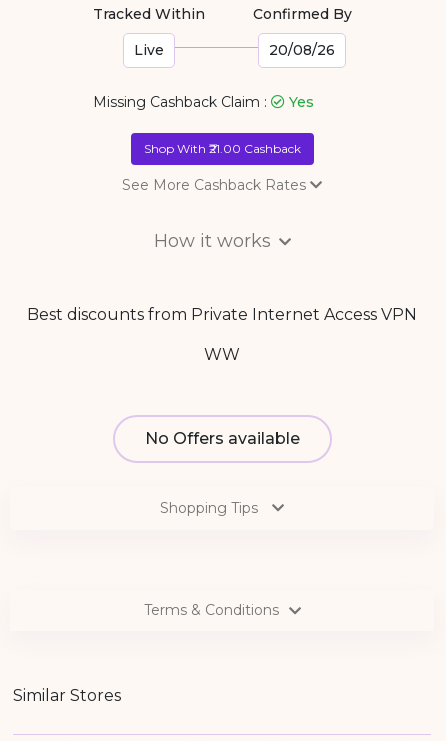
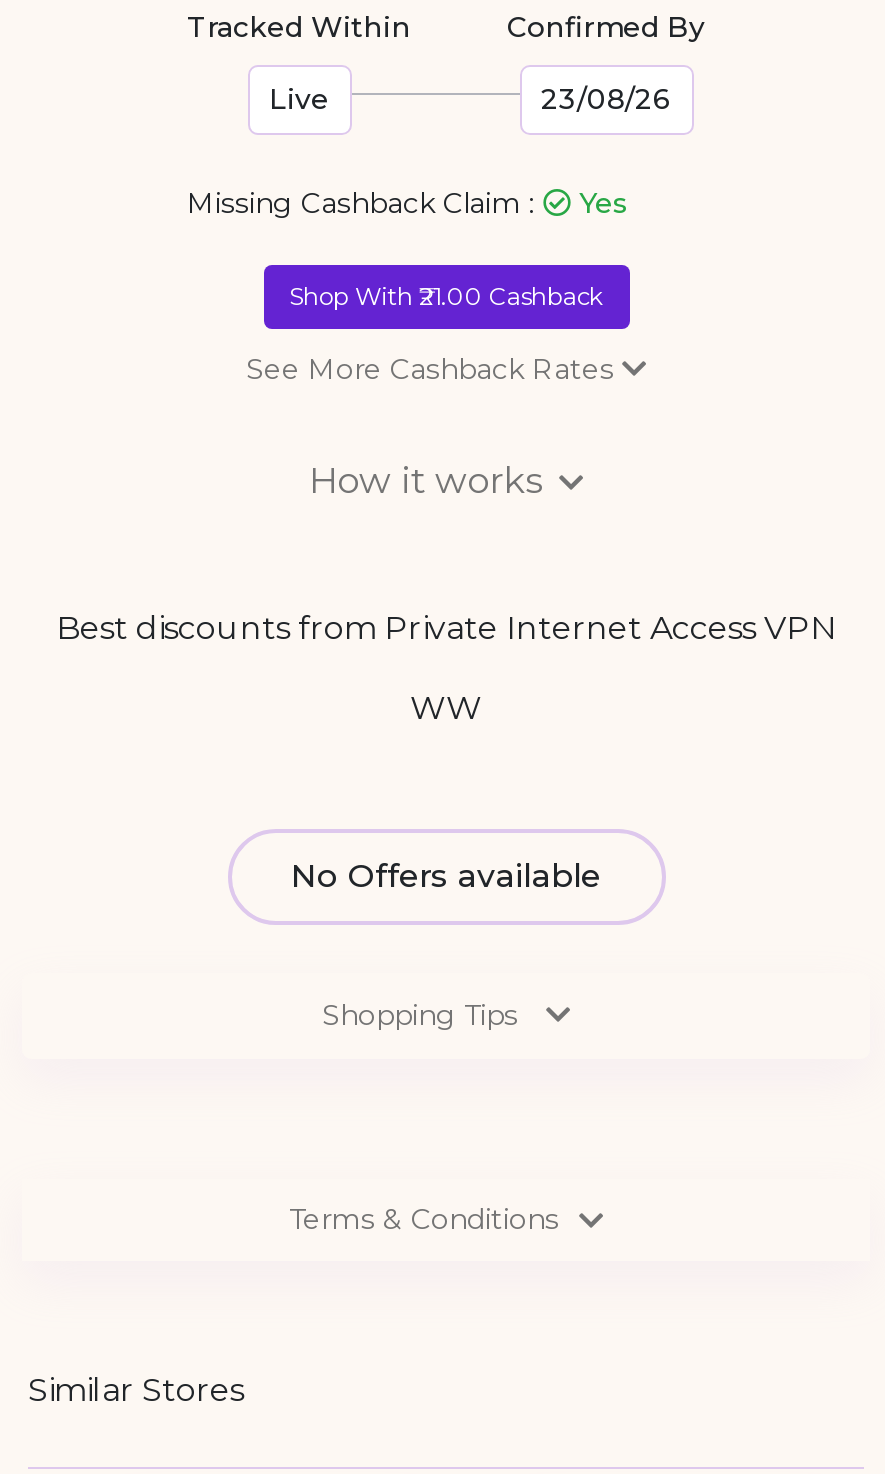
- 20/08/26
+ 23/08/26
